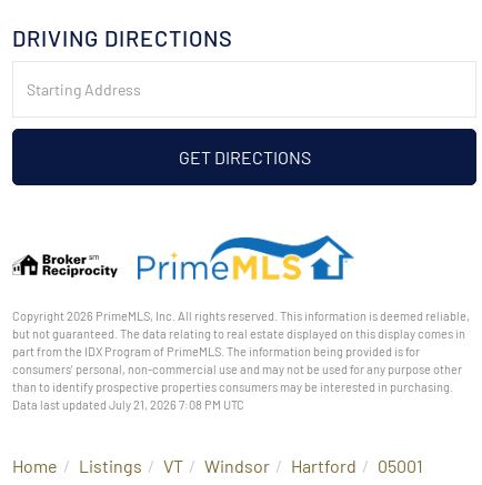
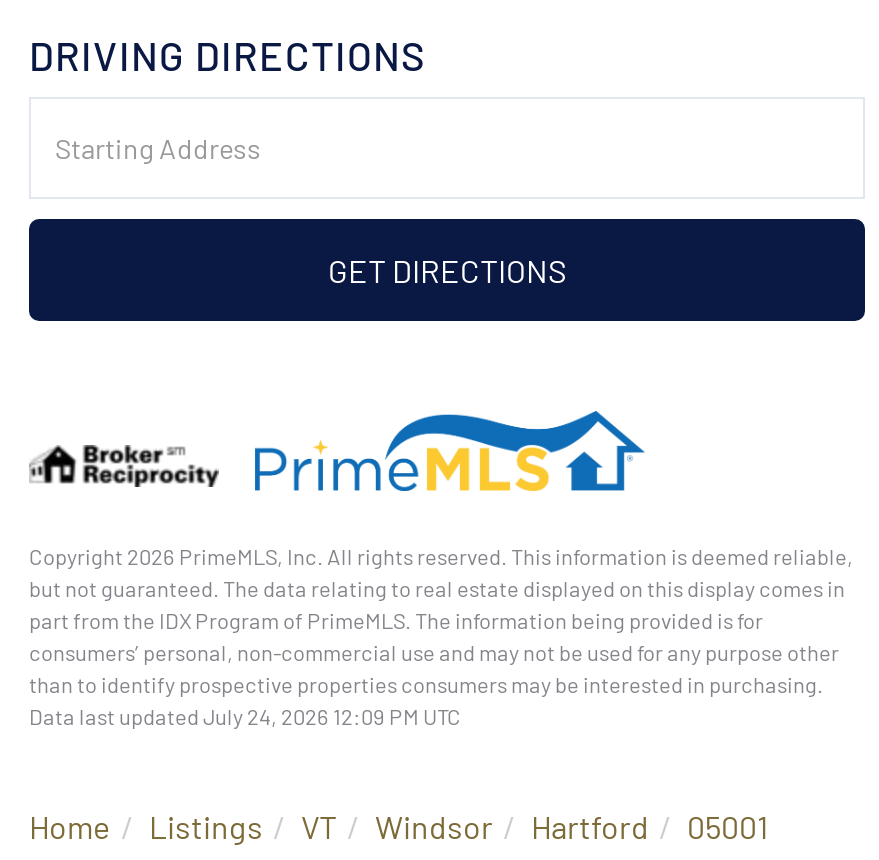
- Data last updated July 21, 2026 7:08 PM UTC
+ Data last updated July 24, 2026 12:09 PM UTC
